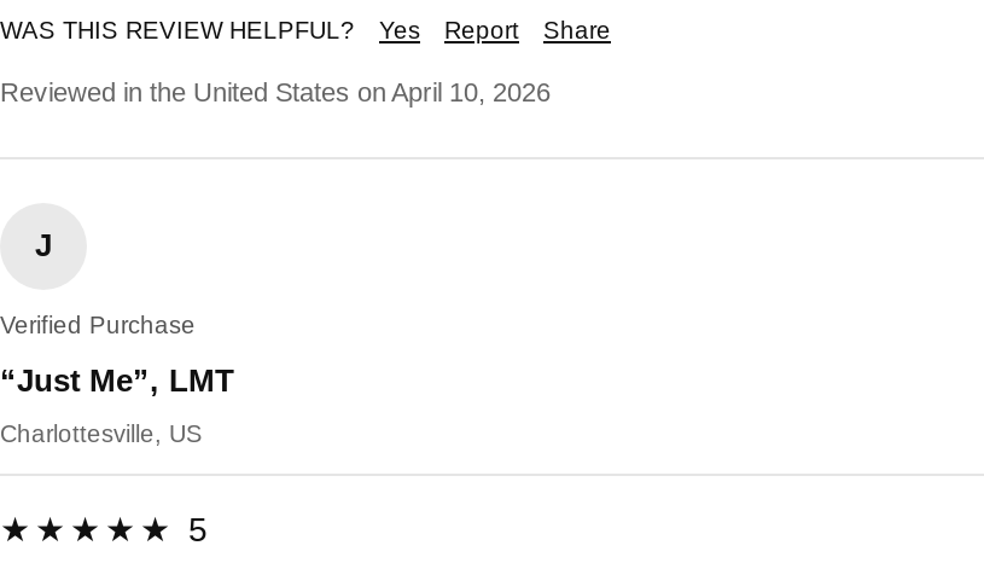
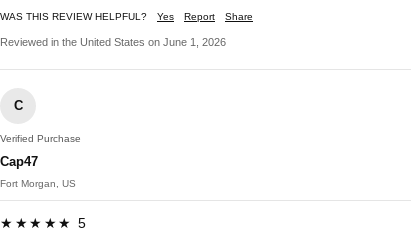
- Reviewed in the United States on April 10, 2026
+ Reviewed in the United States on June 1, 2026

- J
+ C

- “Just Me”, LMT
+ Cap47

- Charlottesville, US
+ Fort Morgan, US
